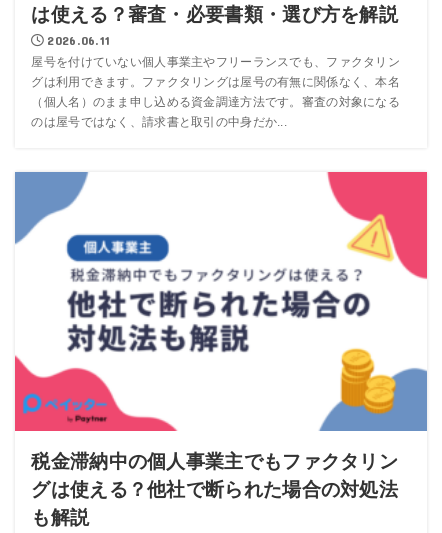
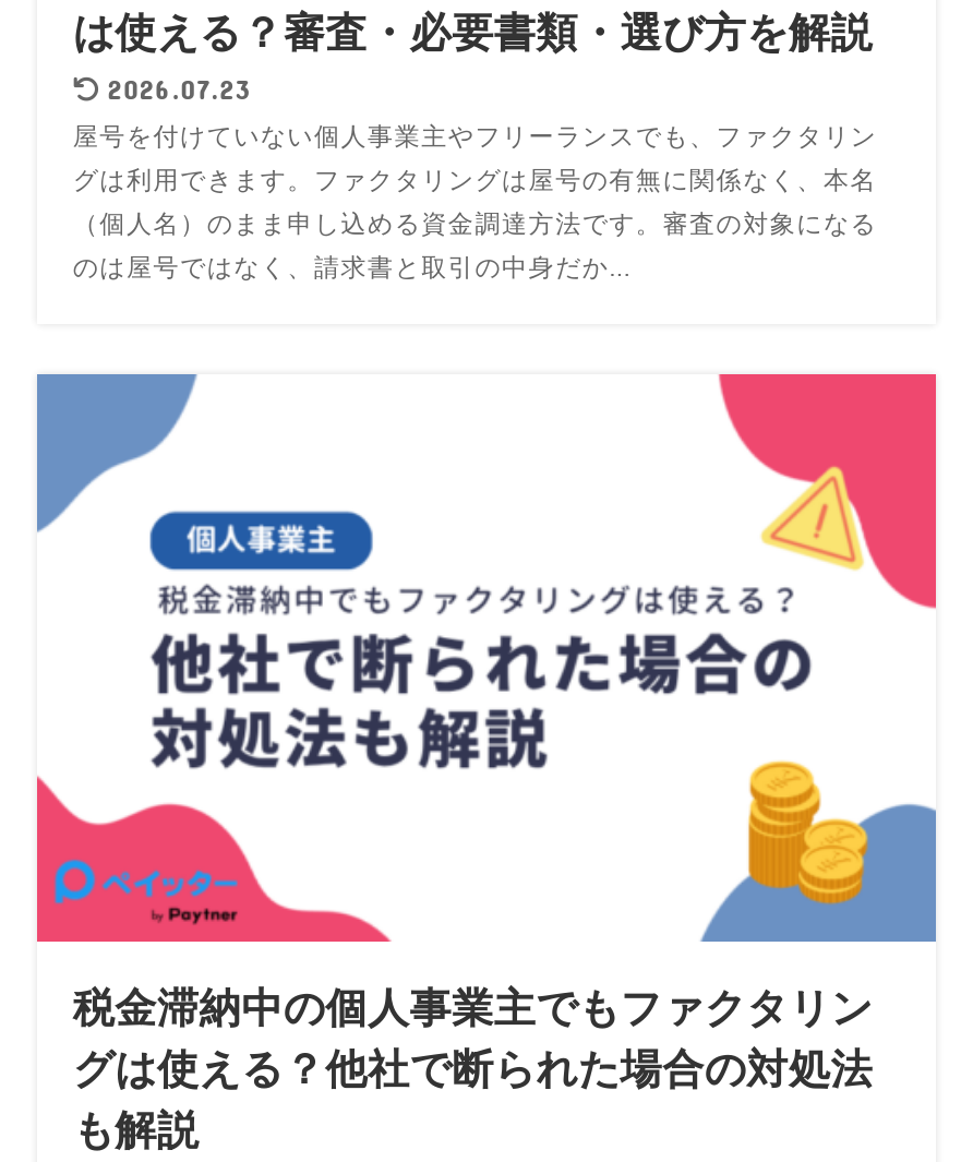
- 2026.06.11
+ 2026.07.23
